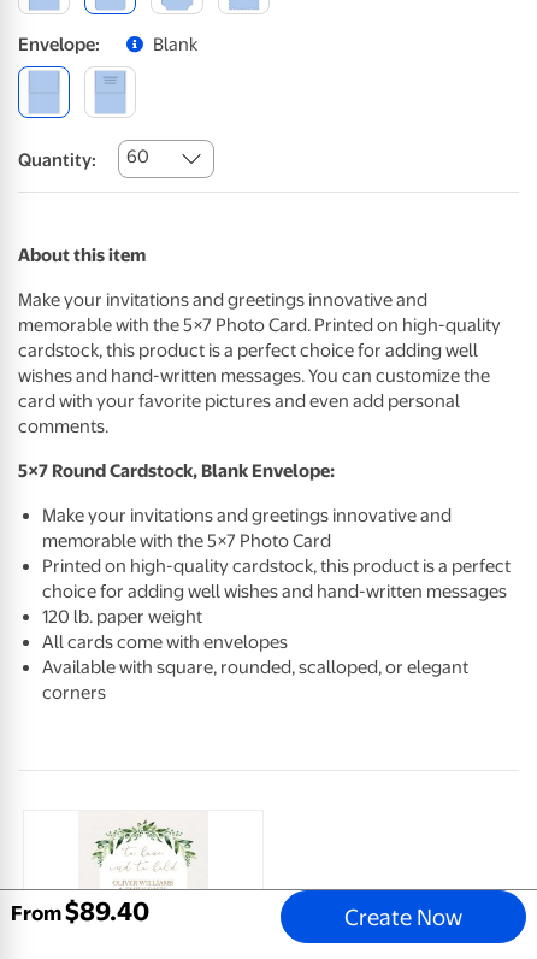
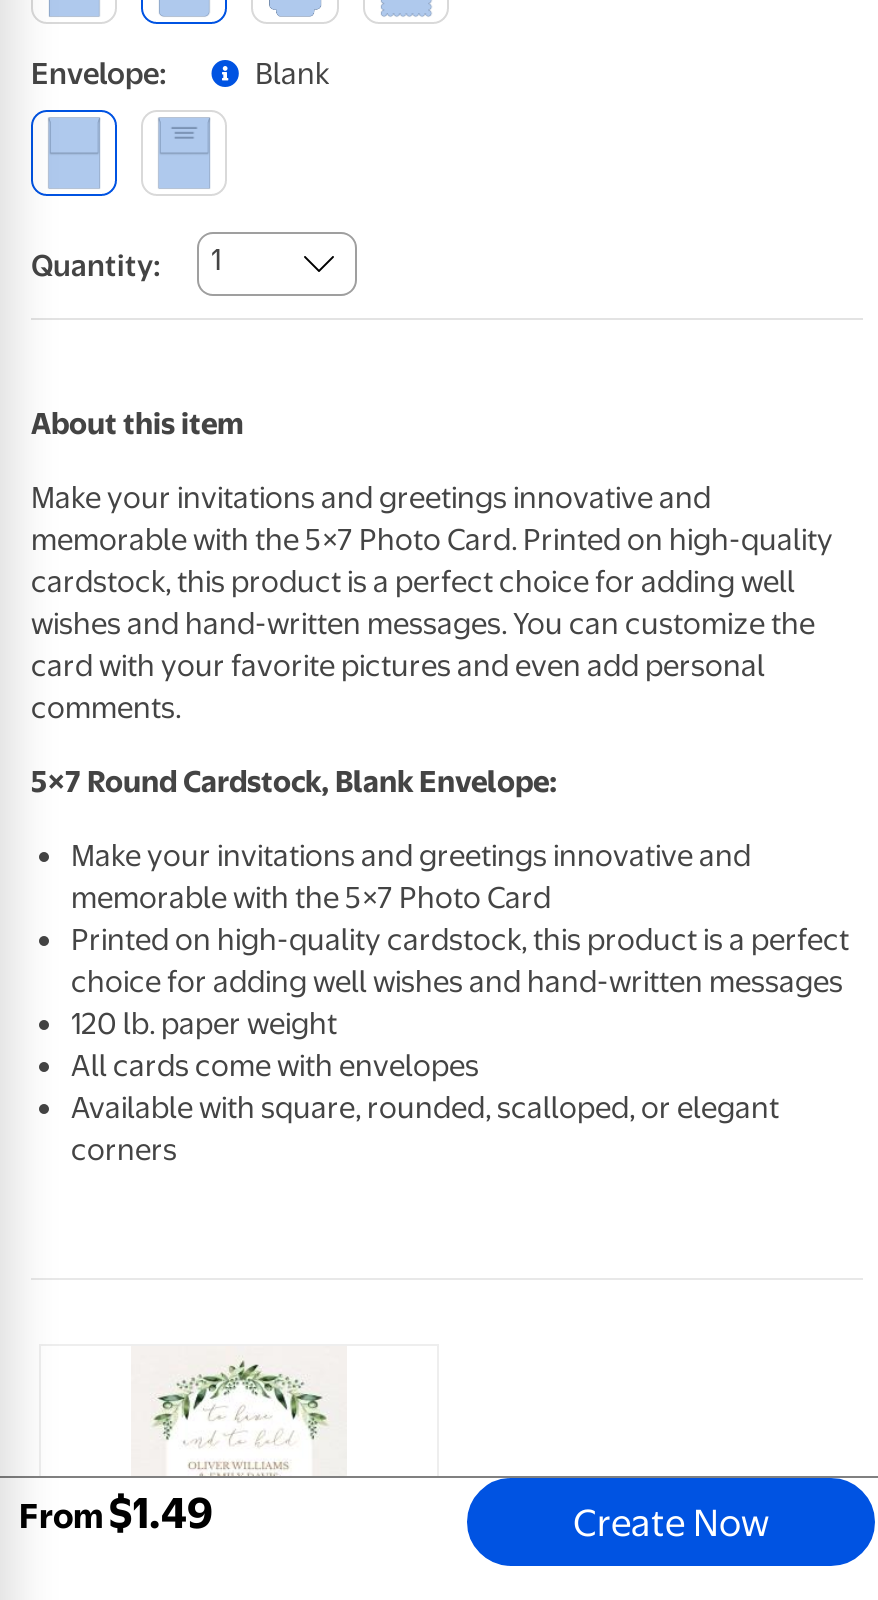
- Quantity: 60
+ Quantity: 1

- $89.40
+ $1.49
